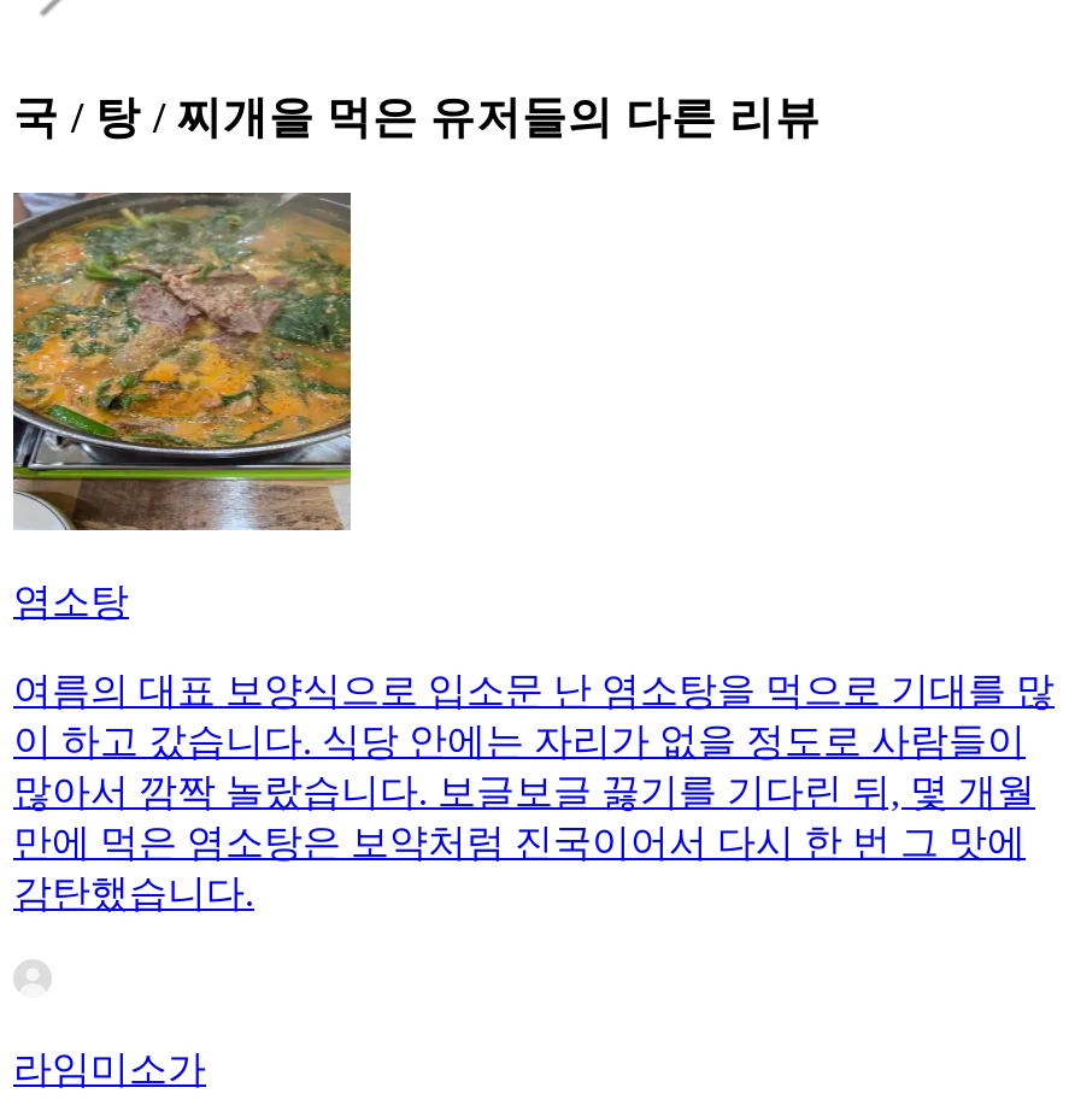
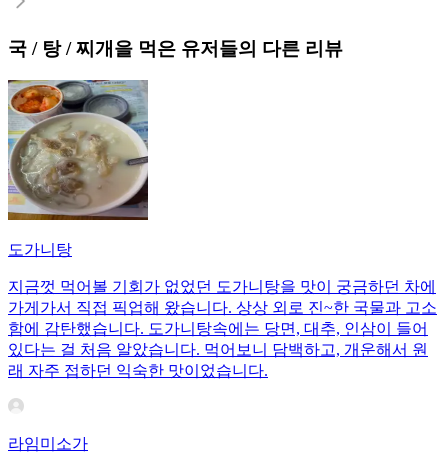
- [image]
- 염소탕
+ [image]
+ 도가니탕

- 여름의 대표 보양식으로 입소문 난 염소탕을 먹으로 기대를 많
- 이 하고 갔습니다. 식당 안에는 자리가 없을 정도로 사람들이
- 많아서 깜짝 놀랐습니다. 보글보글 끓기를 기다린 뒤, 몇 개월
- 만에 먹은 염소탕은 보약처럼 진국이어서 다시 한 번 그 맛에
- 감탄했습니다.
+ 지금껏 먹어볼 기회가 없었던 도가니탕을 맛이 궁금하던 차에
+ 가게가서 직접 픽업해 왔습니다. 상상 외로 진~한 국물과 고소
+ 함에 감탄했습니다. 도가니탕속에는 당면, 대추, 인삼이 들어
+ 있다는 걸 처음 알았습니다. 먹어보니 담백하고, 개운해서 원
+ 래 자주 접하던 익숙한 맛이었습니다.
